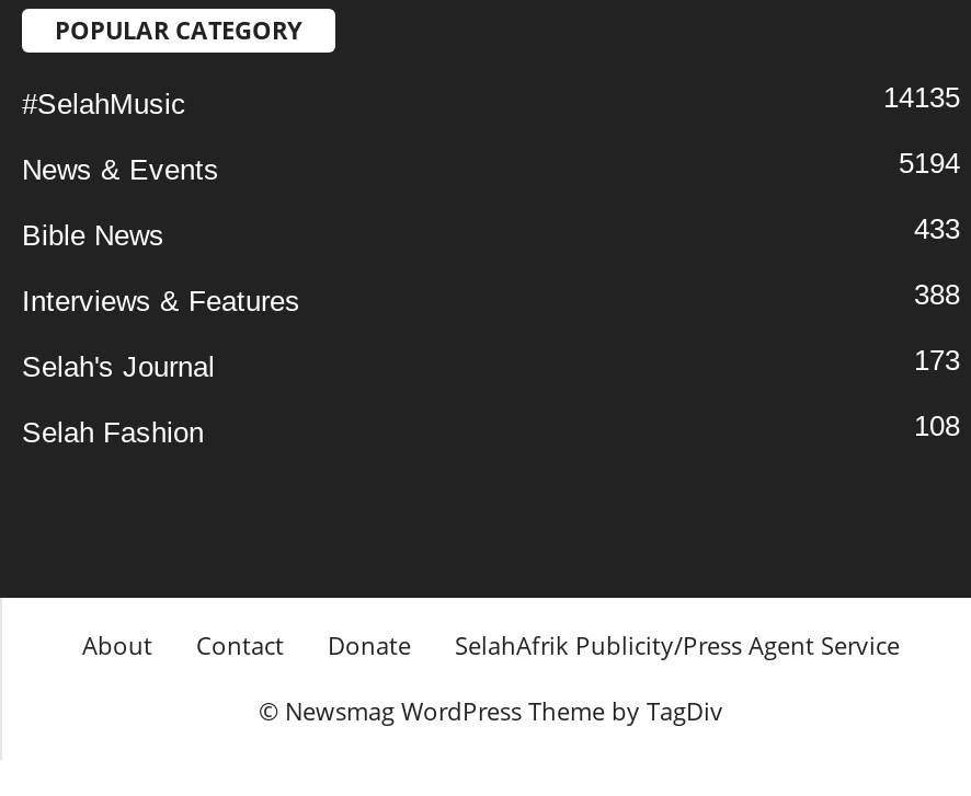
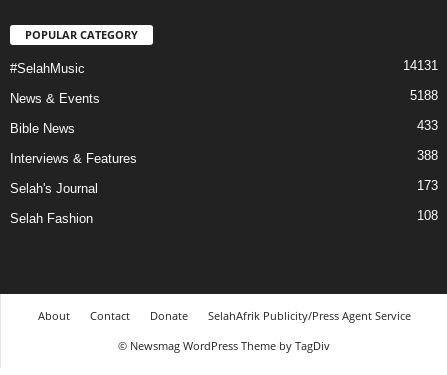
- 14135
+ 14131

- 5194
+ 5188
